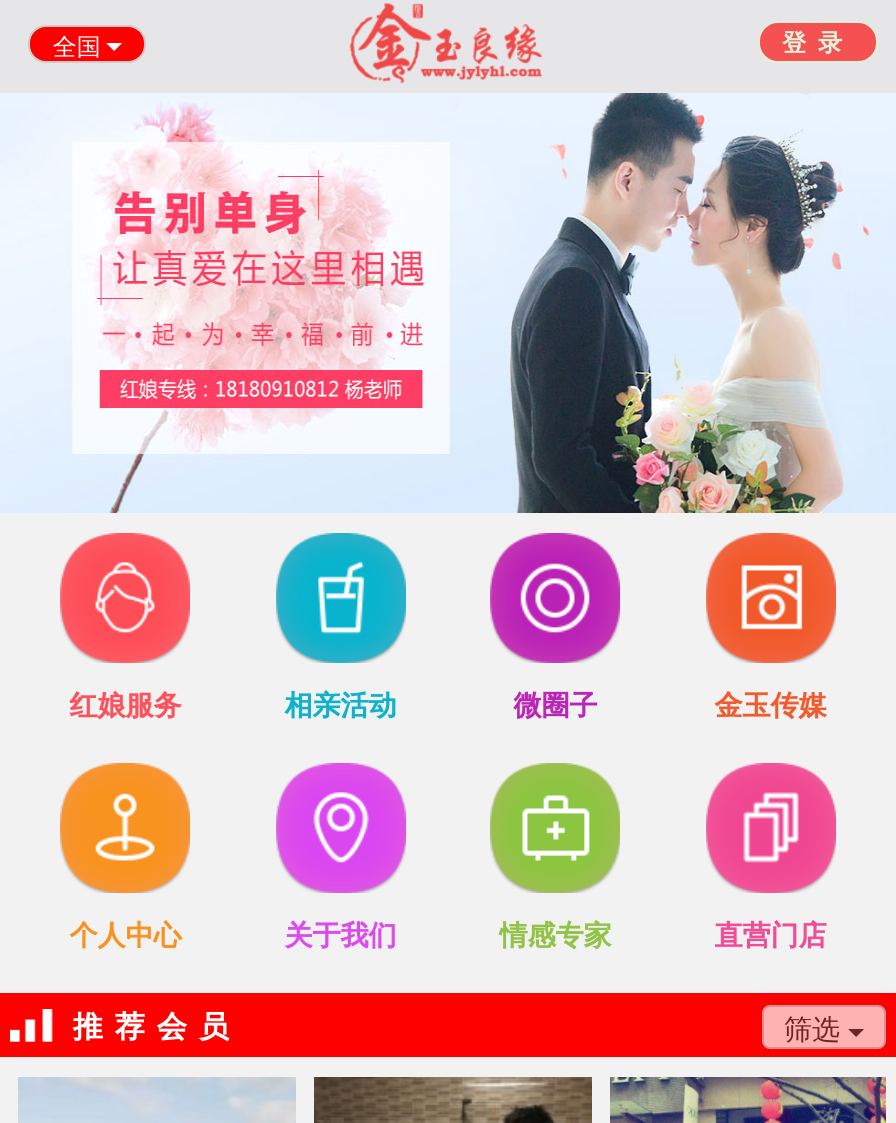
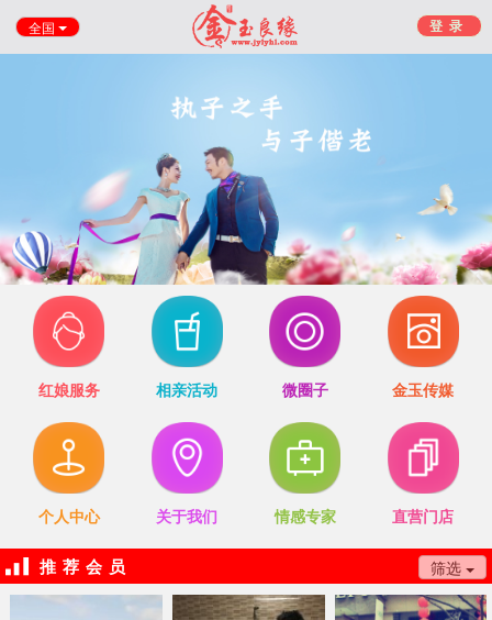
- [image]
+ [image]
